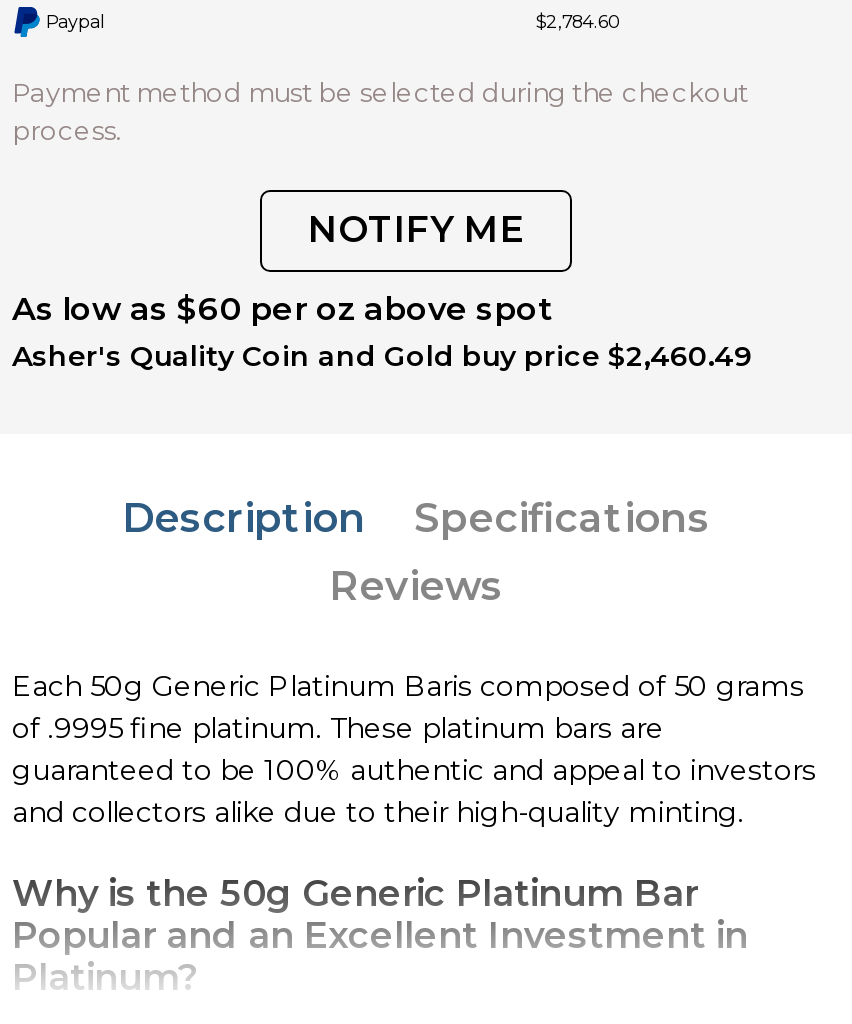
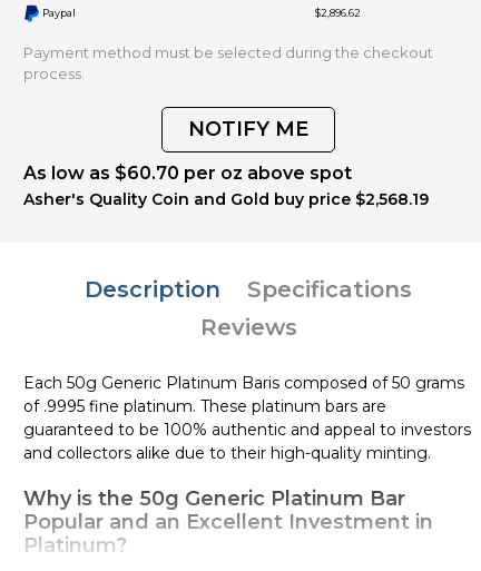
- $2,784.60
+ $2,896.62

- As low as $60 per oz above spot
+ As low as $60.70 per oz above spot

- Asher's Quality Coin and Gold buy price $2,460.49
+ Asher's Quality Coin and Gold buy price $2,568.19
